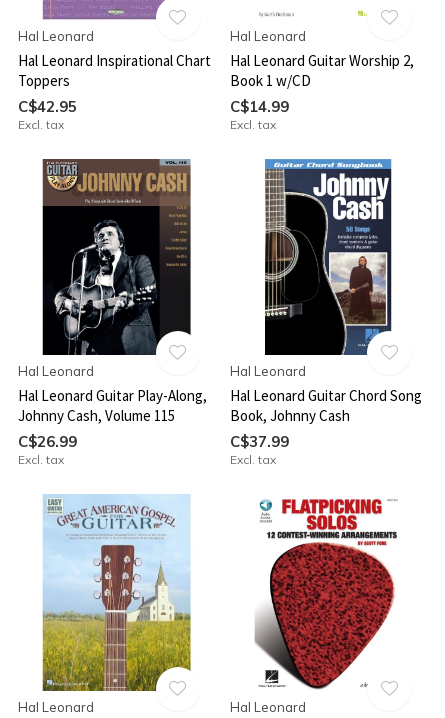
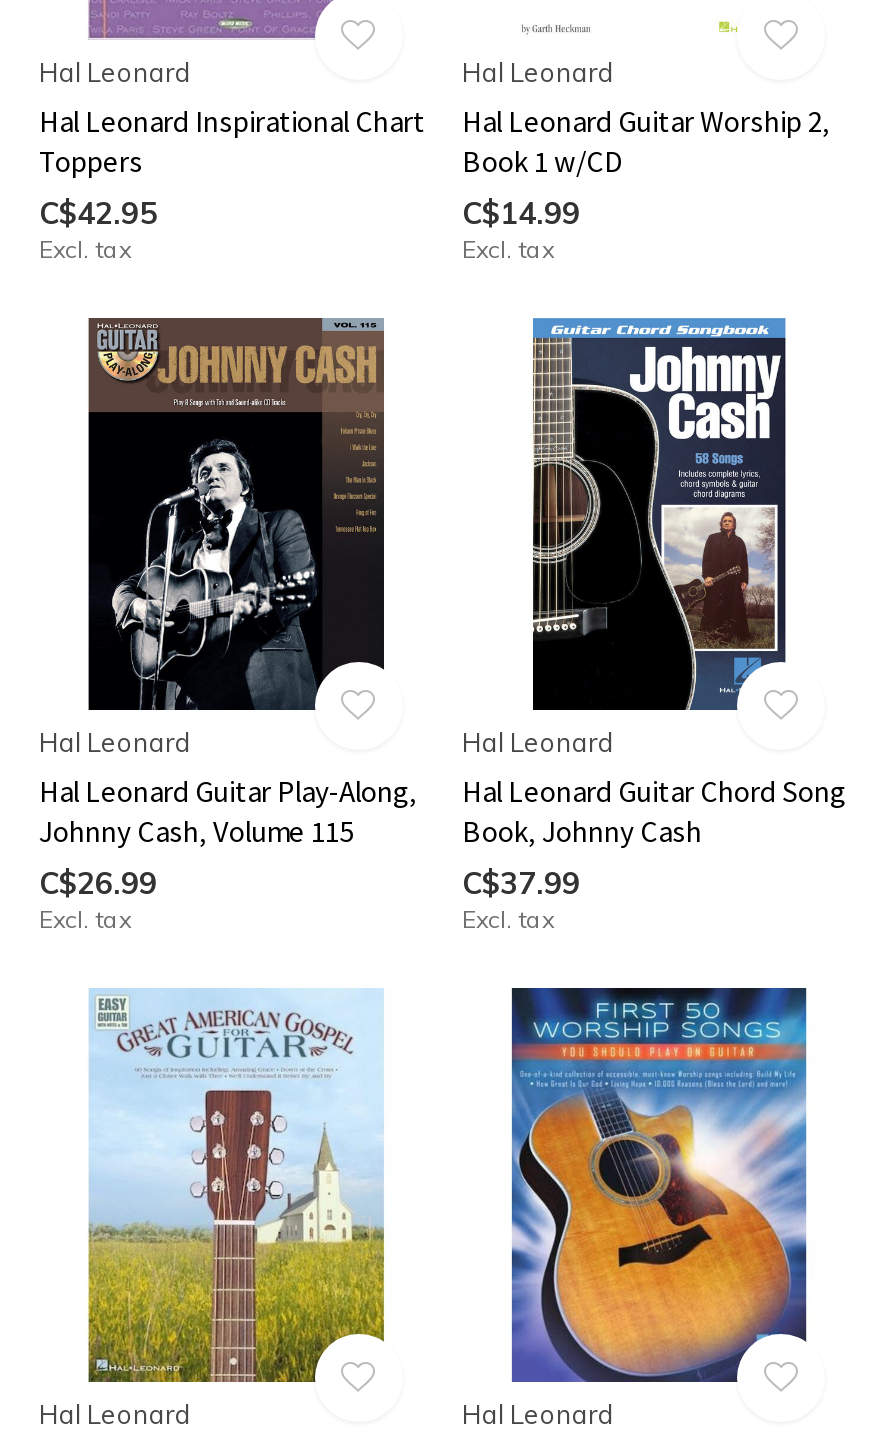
- [image]
+ [image]
